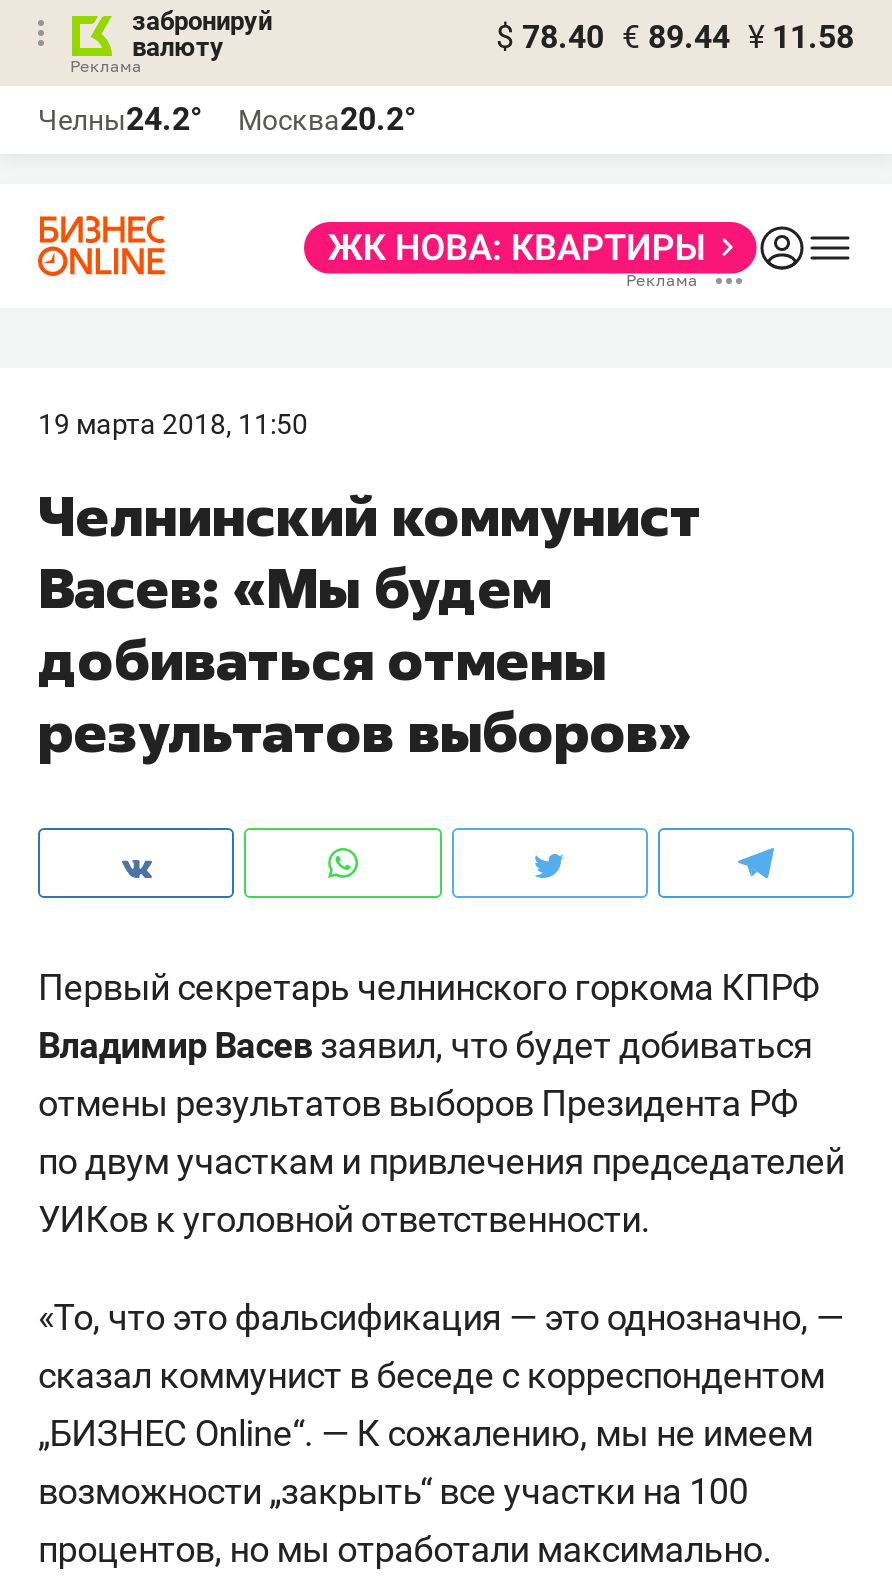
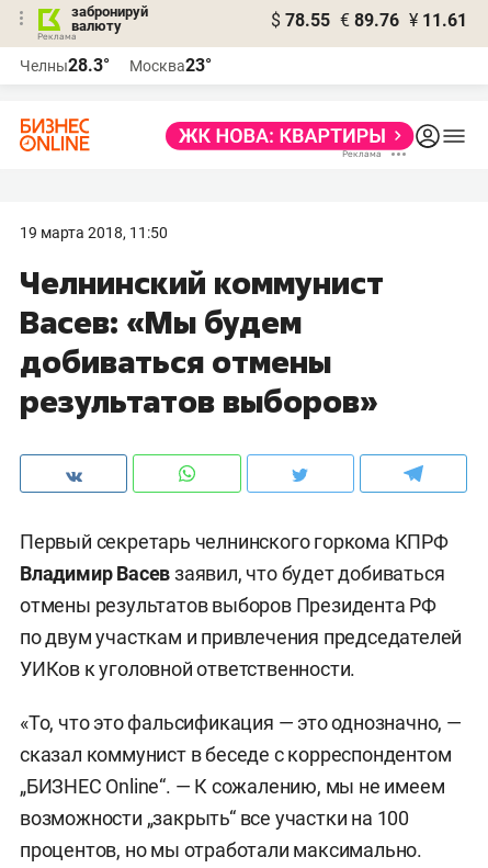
- $ 78.40 € 89.44 ¥ 11.58
+ $ 78.55 € 89.76 ¥ 11.61

- Челны24.2°
+ Челны28.3°

- Москва20.2°
+ Москва23°
